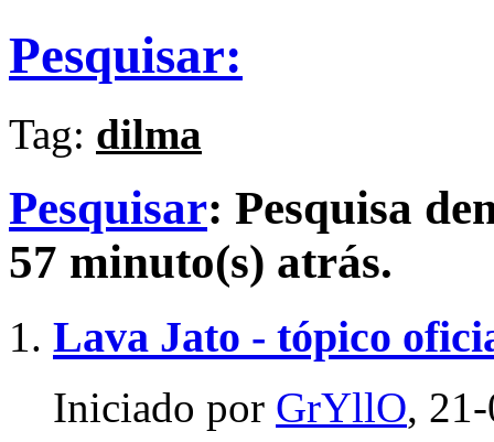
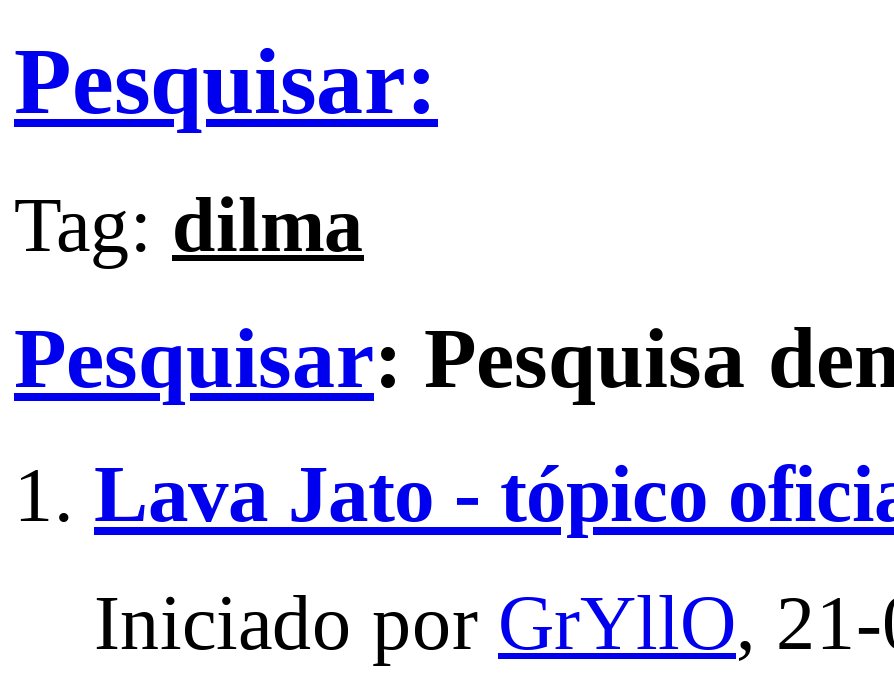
- 57 minuto(s) atrás.
